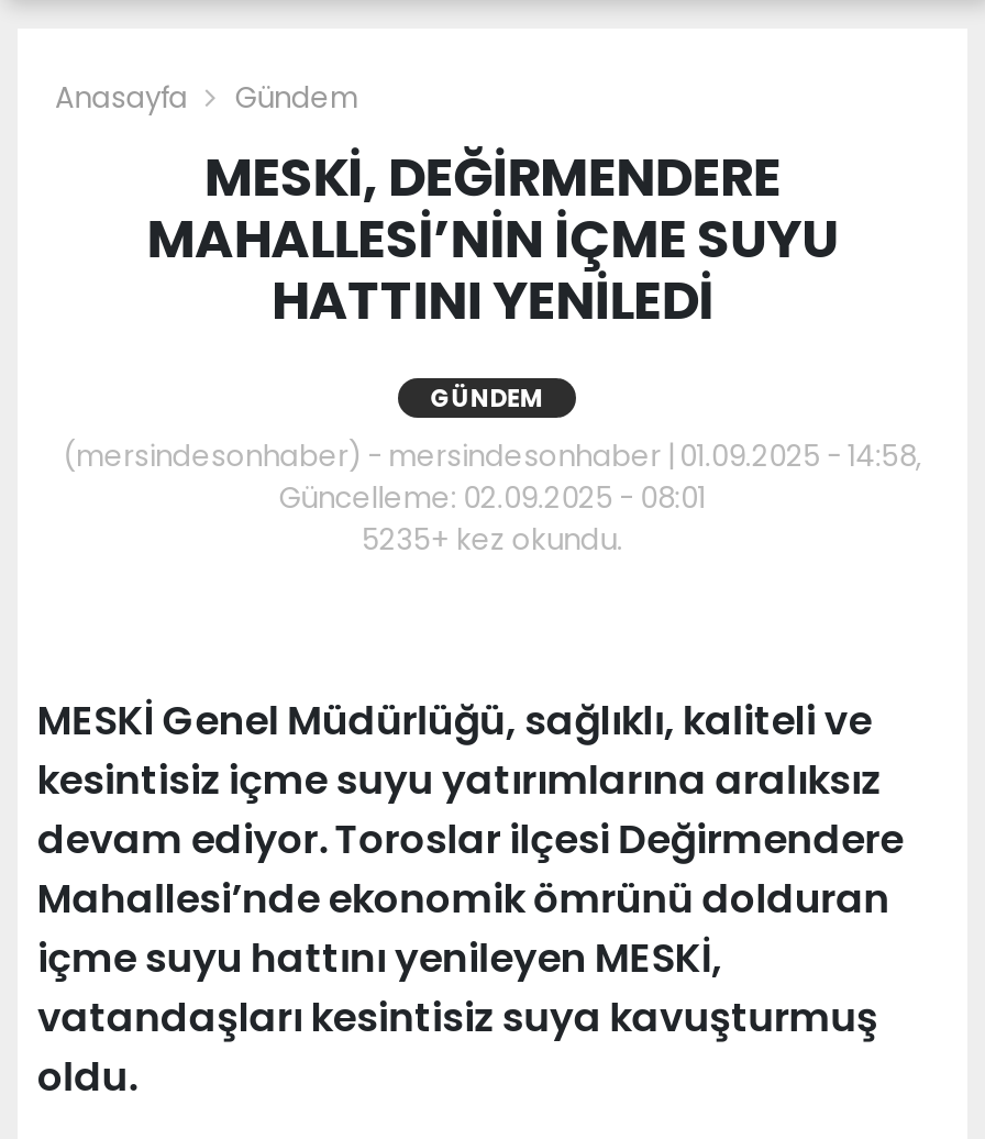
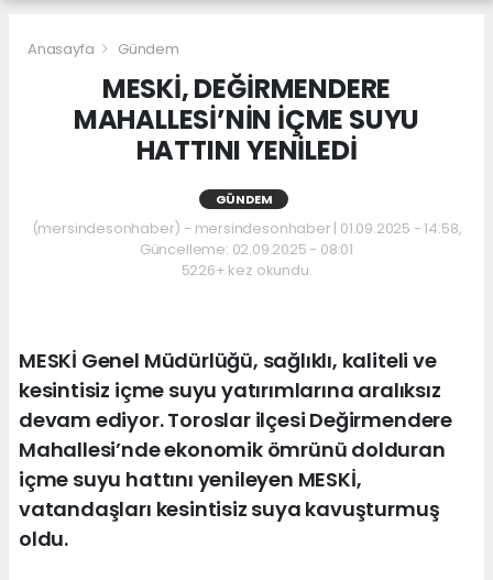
- 5235+ kez okundu.
+ 5226+ kez okundu.
